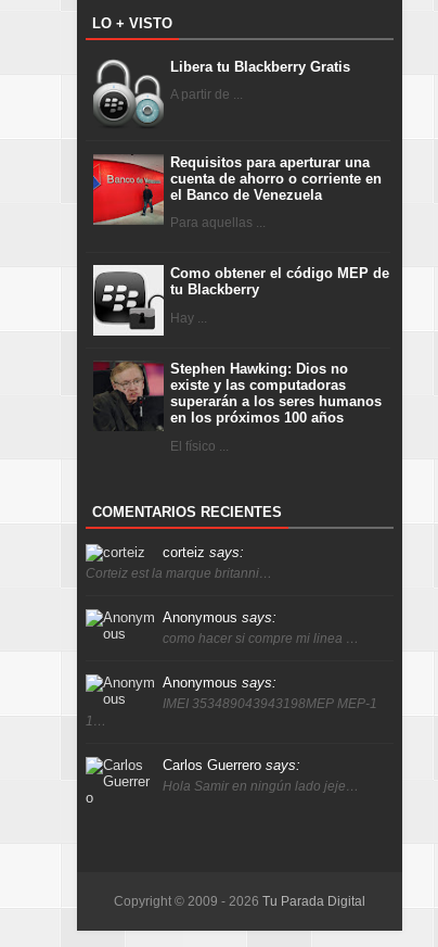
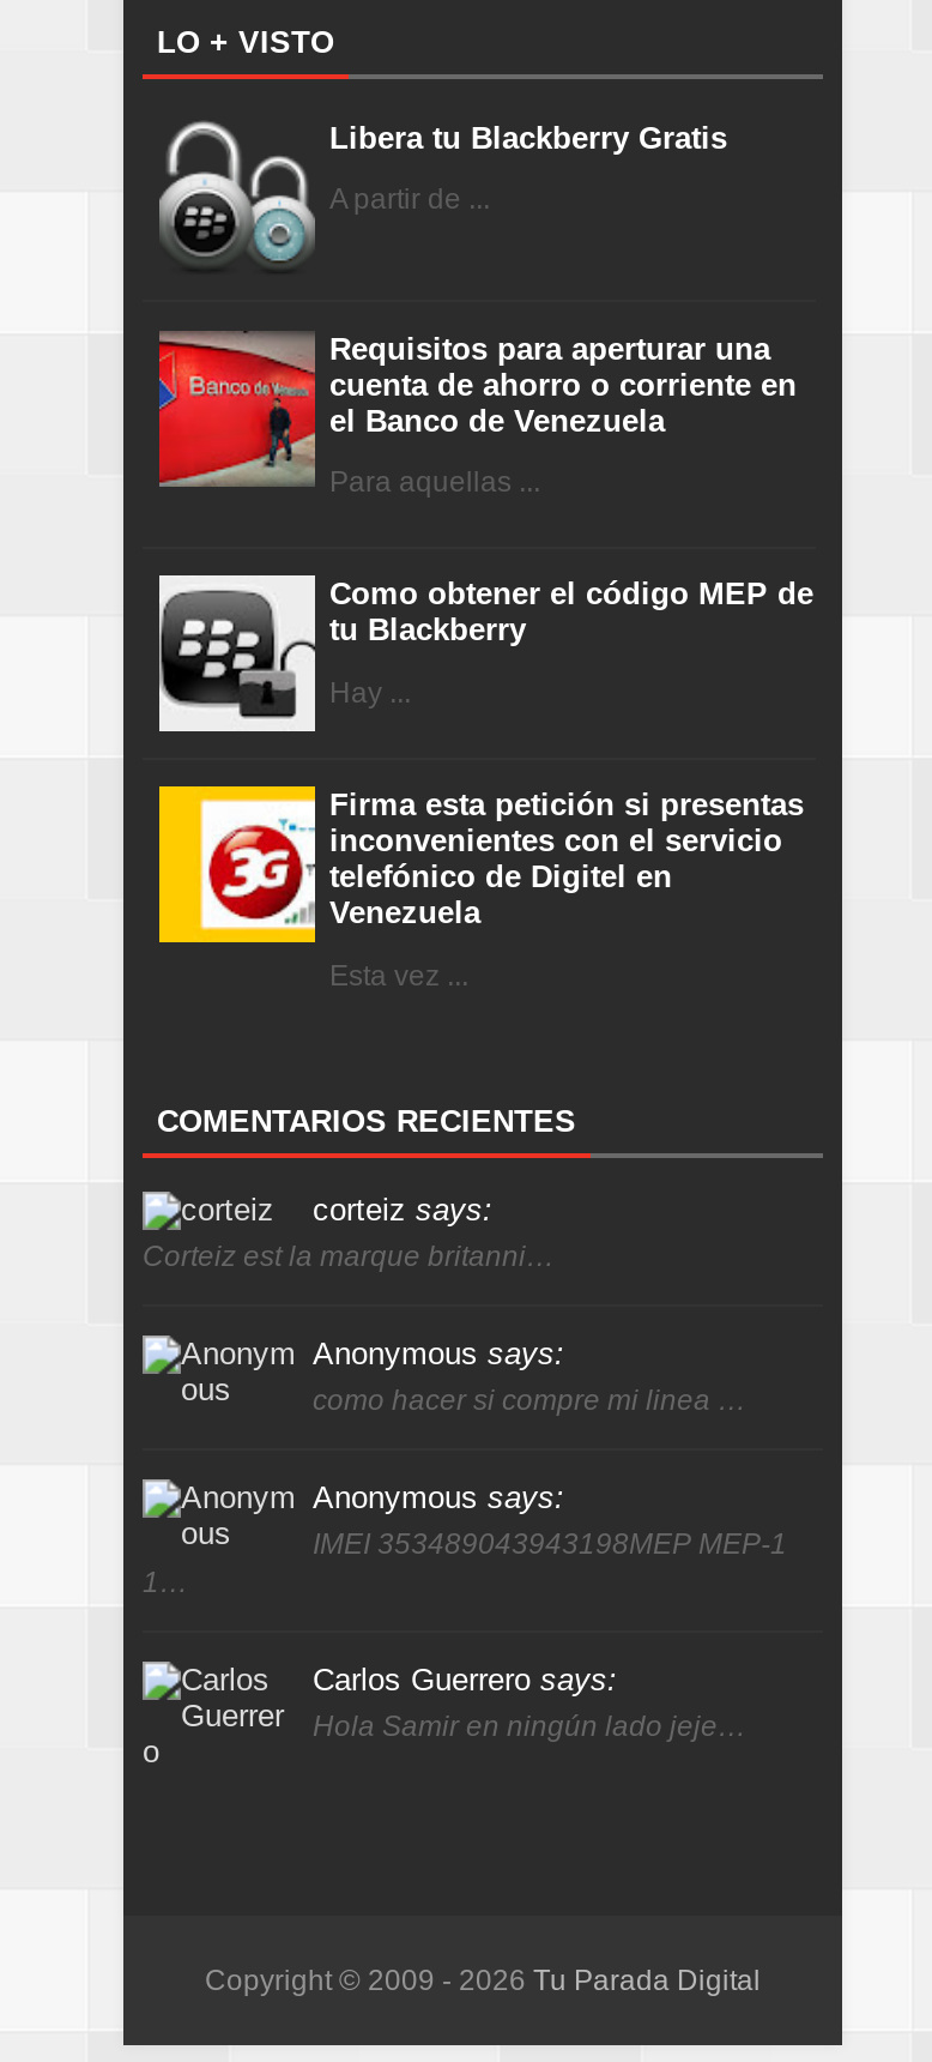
- [image]
- Stephen Hawking: Dios no
- existe y las computadoras
- superarán a los seres humanos
- en los próximos 100 años
+ [image]
+ Firma esta petición si presentas
+ inconvenientes con el servicio
+ telefónico de Digitel en
+ Venezuela

- El físico ...
+ Esta vez ...
